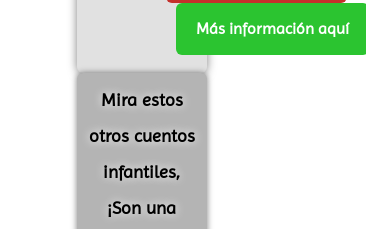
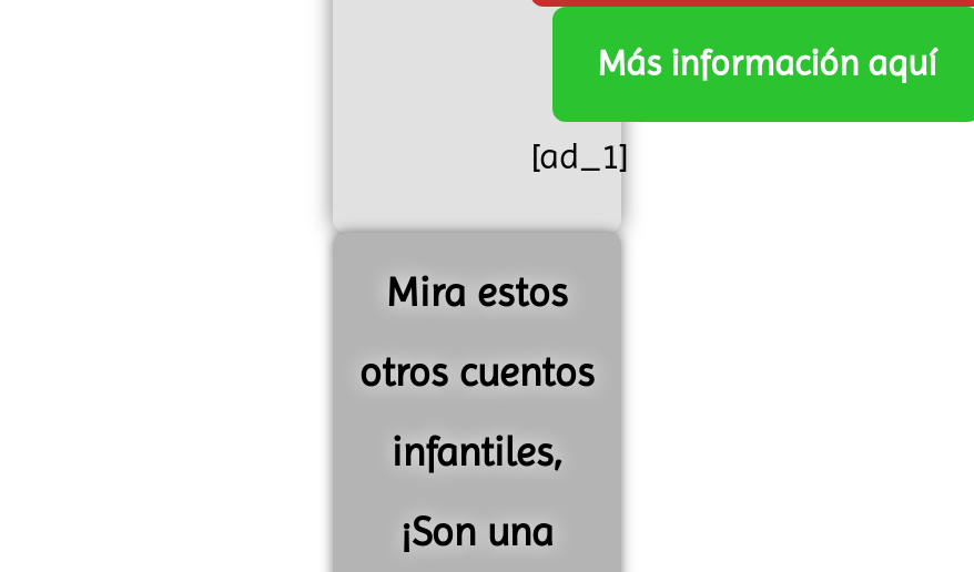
+ [ad_1]
